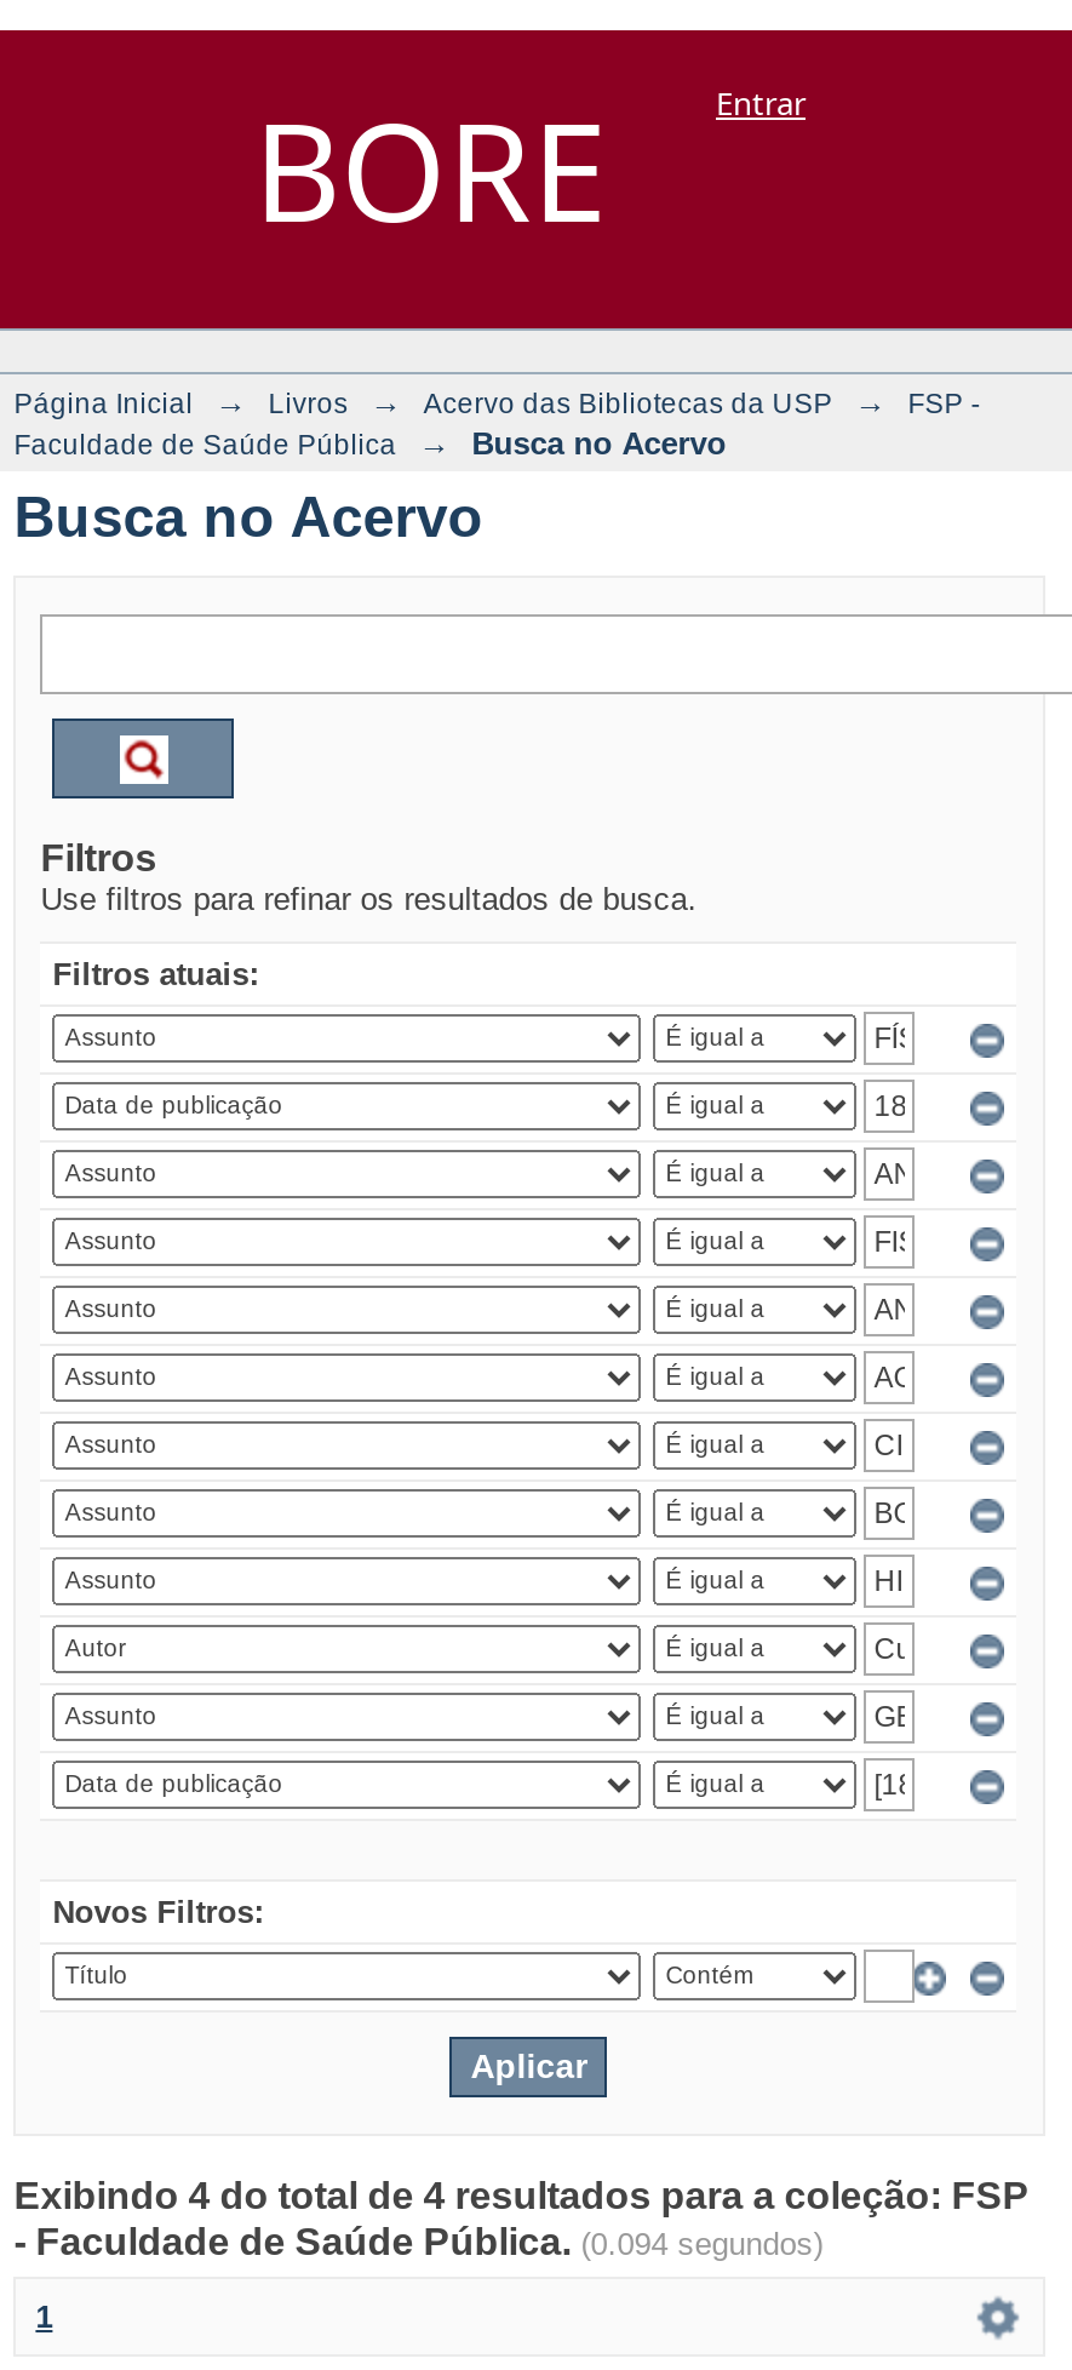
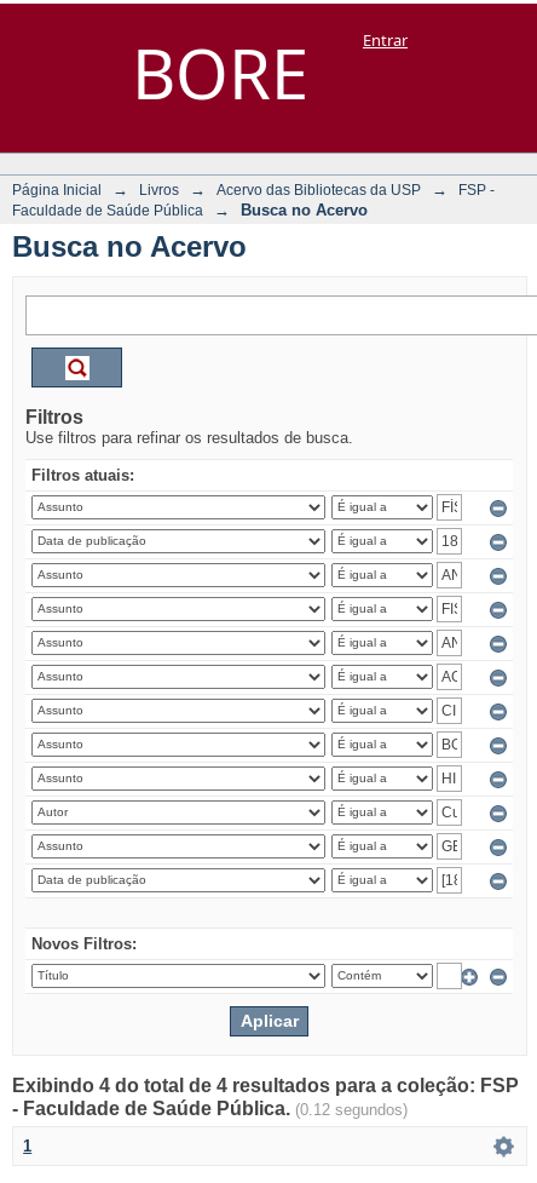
- - Faculdade de Saúde Pública. (0.094 segundos)
+ - Faculdade de Saúde Pública. (0.12 segundos)
